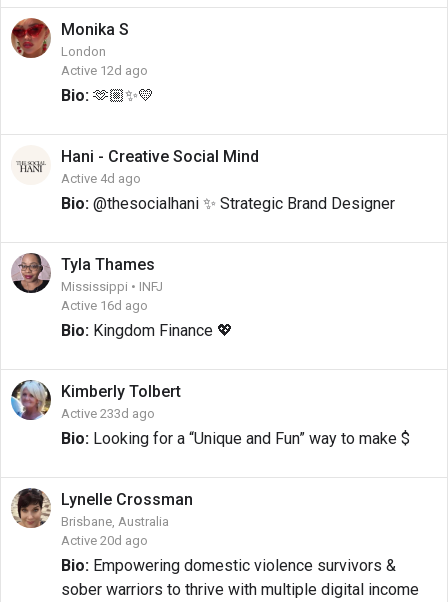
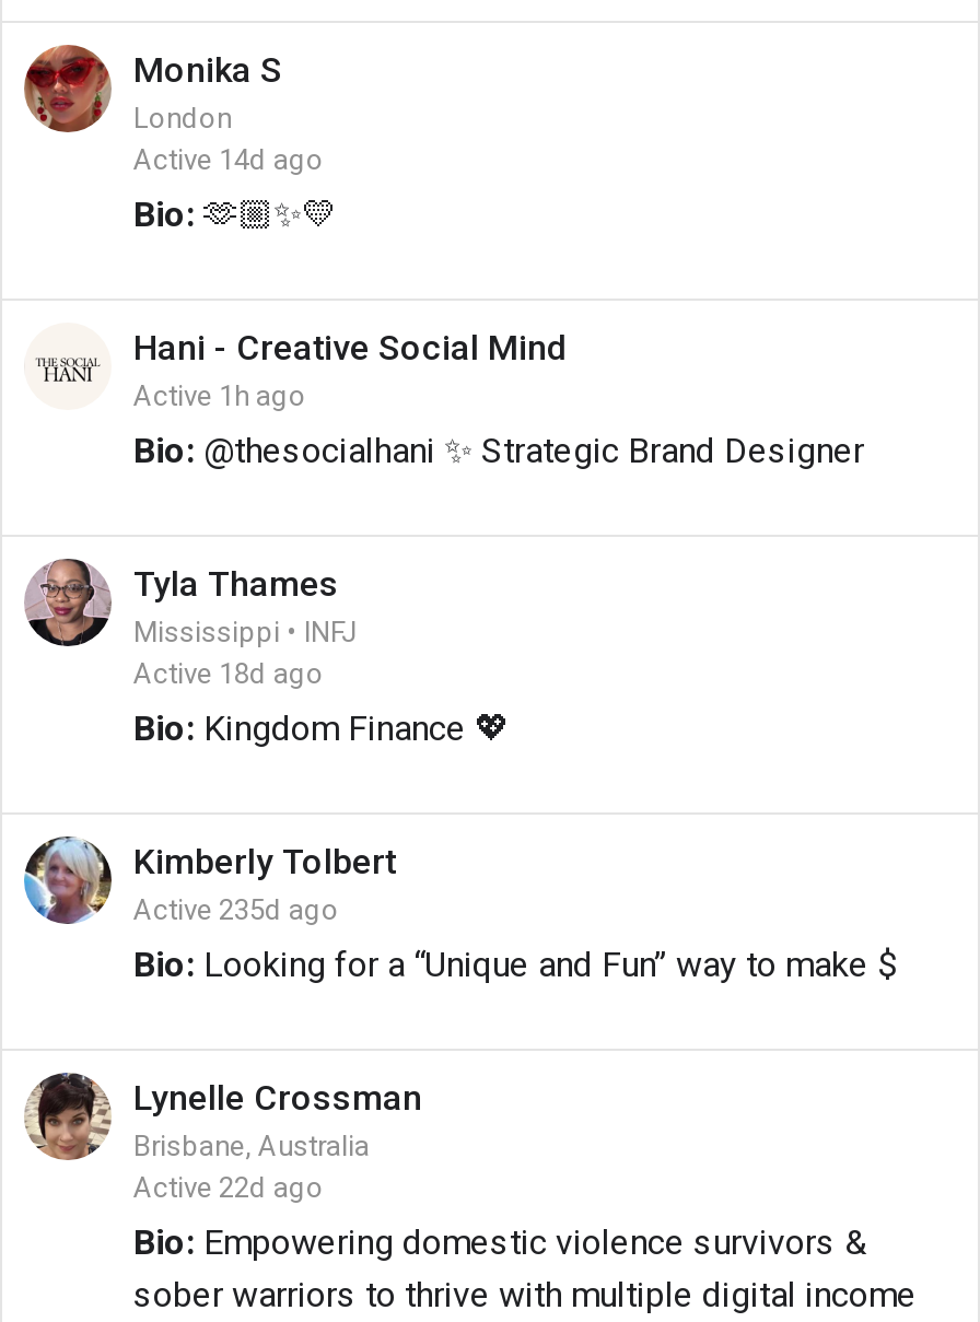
- Active 12d ago
+ Active 14d ago

- Active 4d ago
+ Active 1h ago

- Active 16d ago
+ Active 18d ago

- Active 233d ago
+ Active 235d ago

- Active 20d ago
+ Active 22d ago
